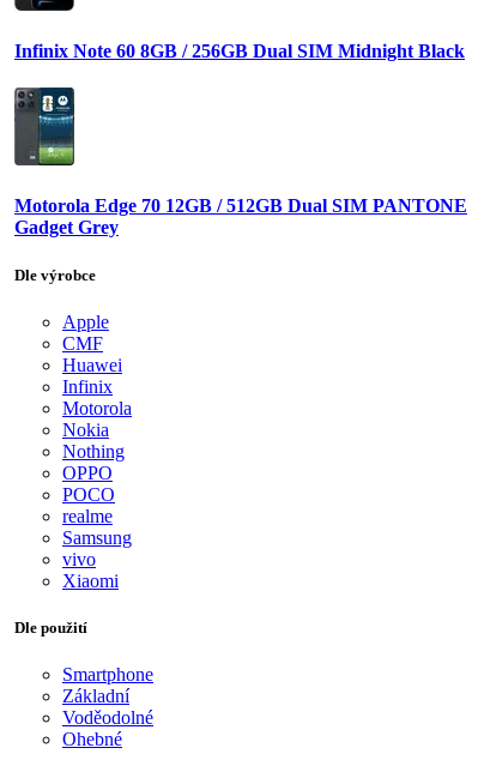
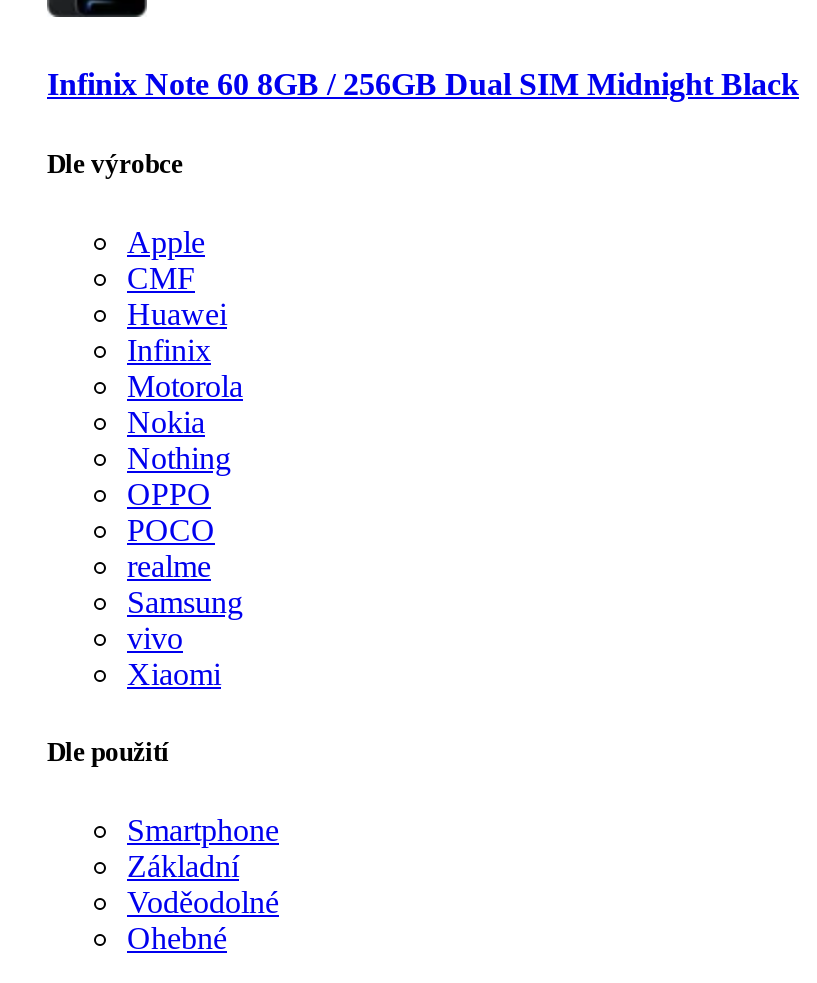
- [image]
- Motorola Edge 70 12GB / 512GB Dual SIM PANTONE
- Gadget Grey
